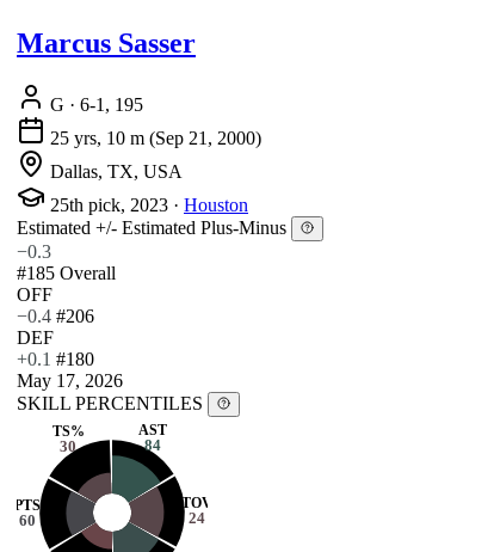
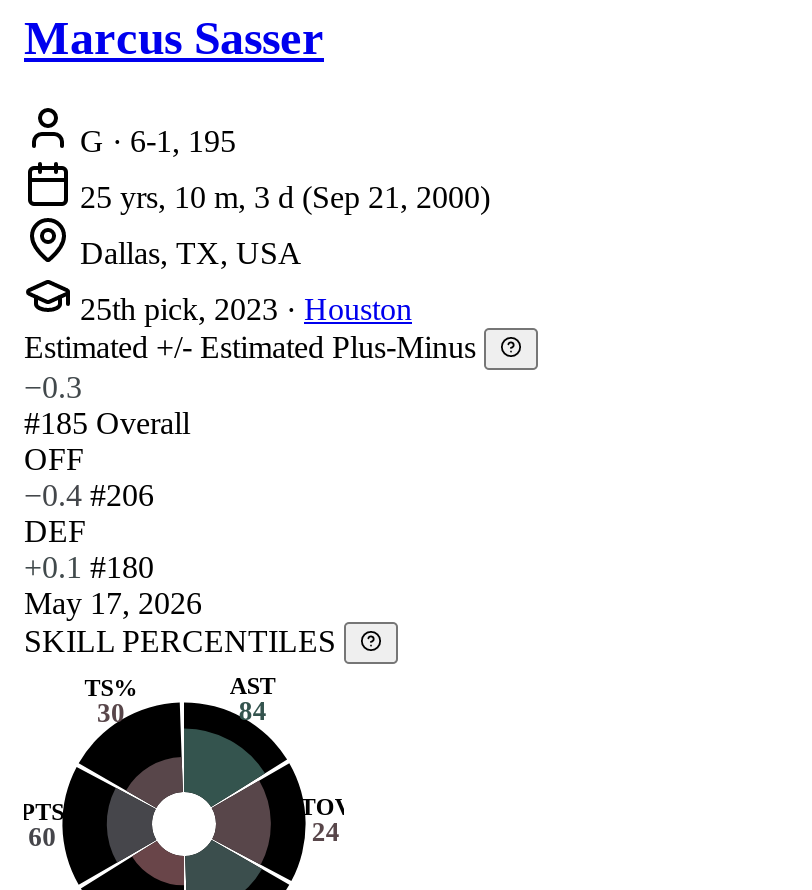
- 25 yrs, 10 m (Sep 21, 2000)
+ 25 yrs, 10 m, 3 d (Sep 21, 2000)
